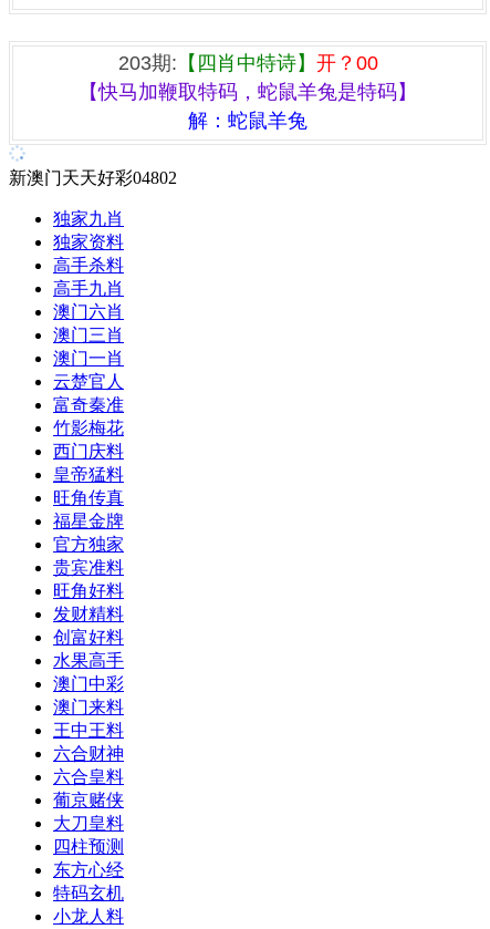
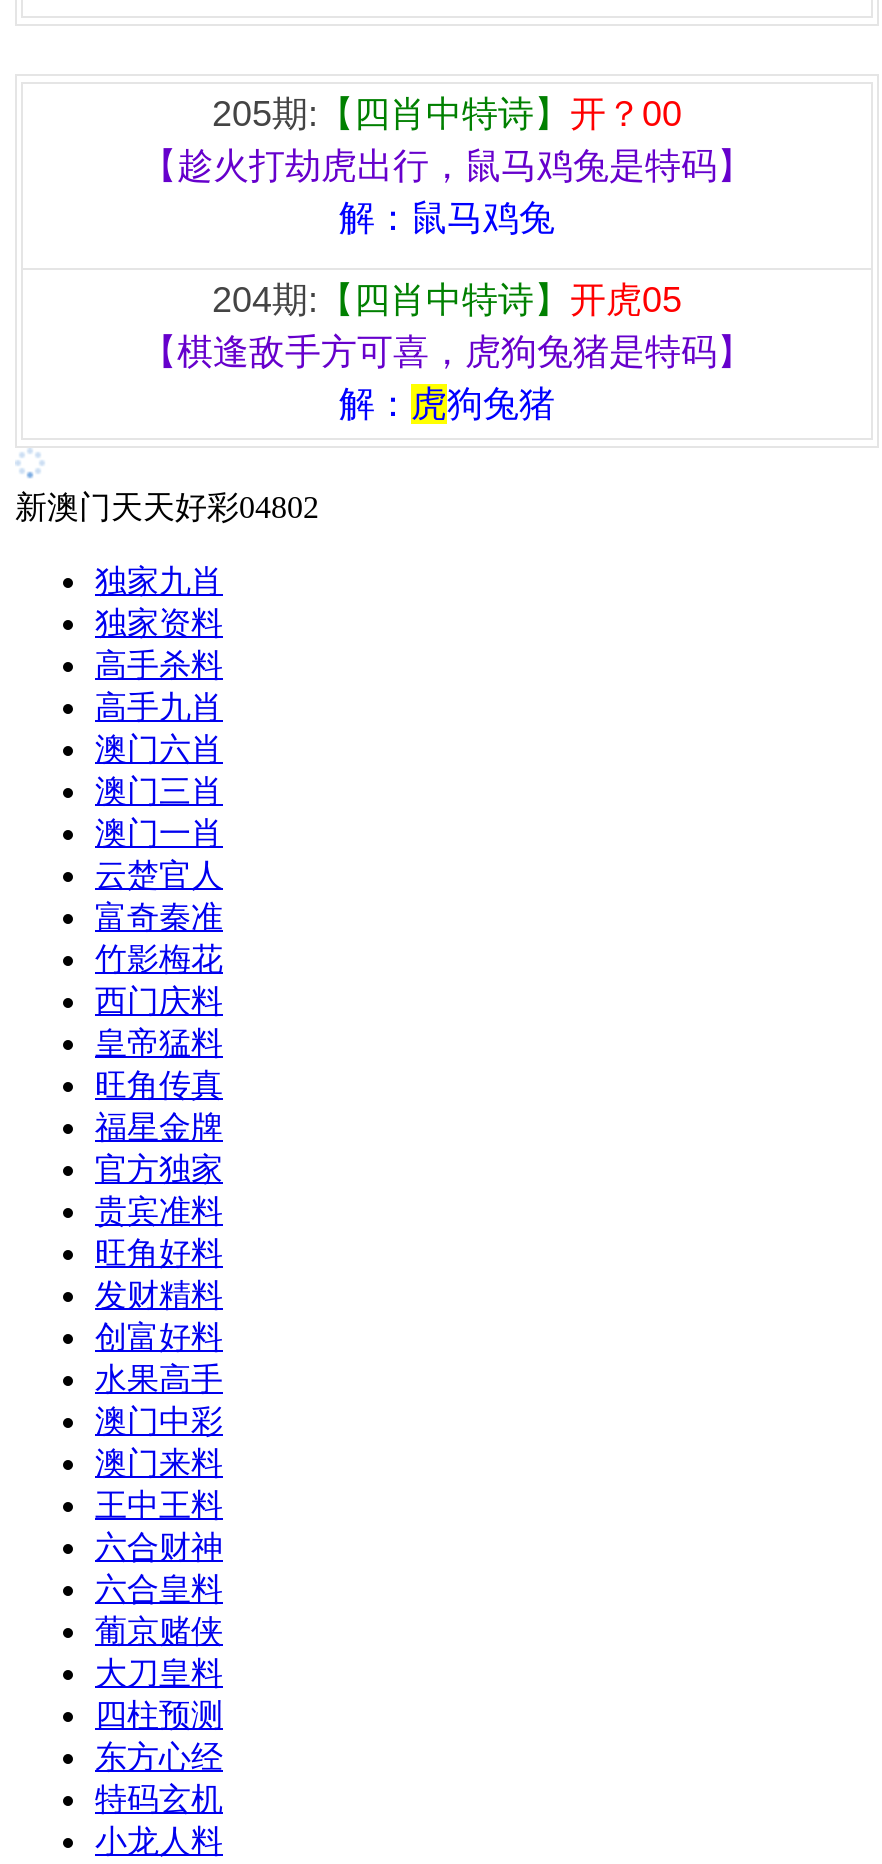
- 203期:【四肖中特诗】开？00
- 【快马加鞭取特码，蛇鼠羊兔是特码】
- 解：蛇鼠羊兔
+ 205期:【四肖中特诗】开？00
+ 【趁火打劫虎出行，鼠马鸡兔是特码】
+ 解：鼠马鸡兔
+ 204期:【四肖中特诗】开虎05
+ 【棋逢敌手方可喜，虎狗兔猪是特码】
+ 解：虎狗兔猪
